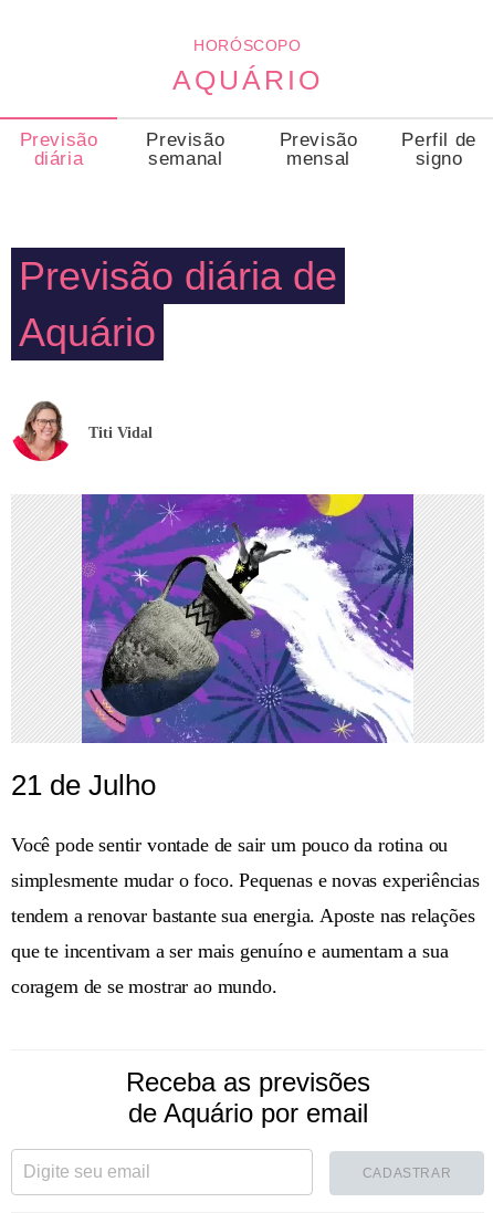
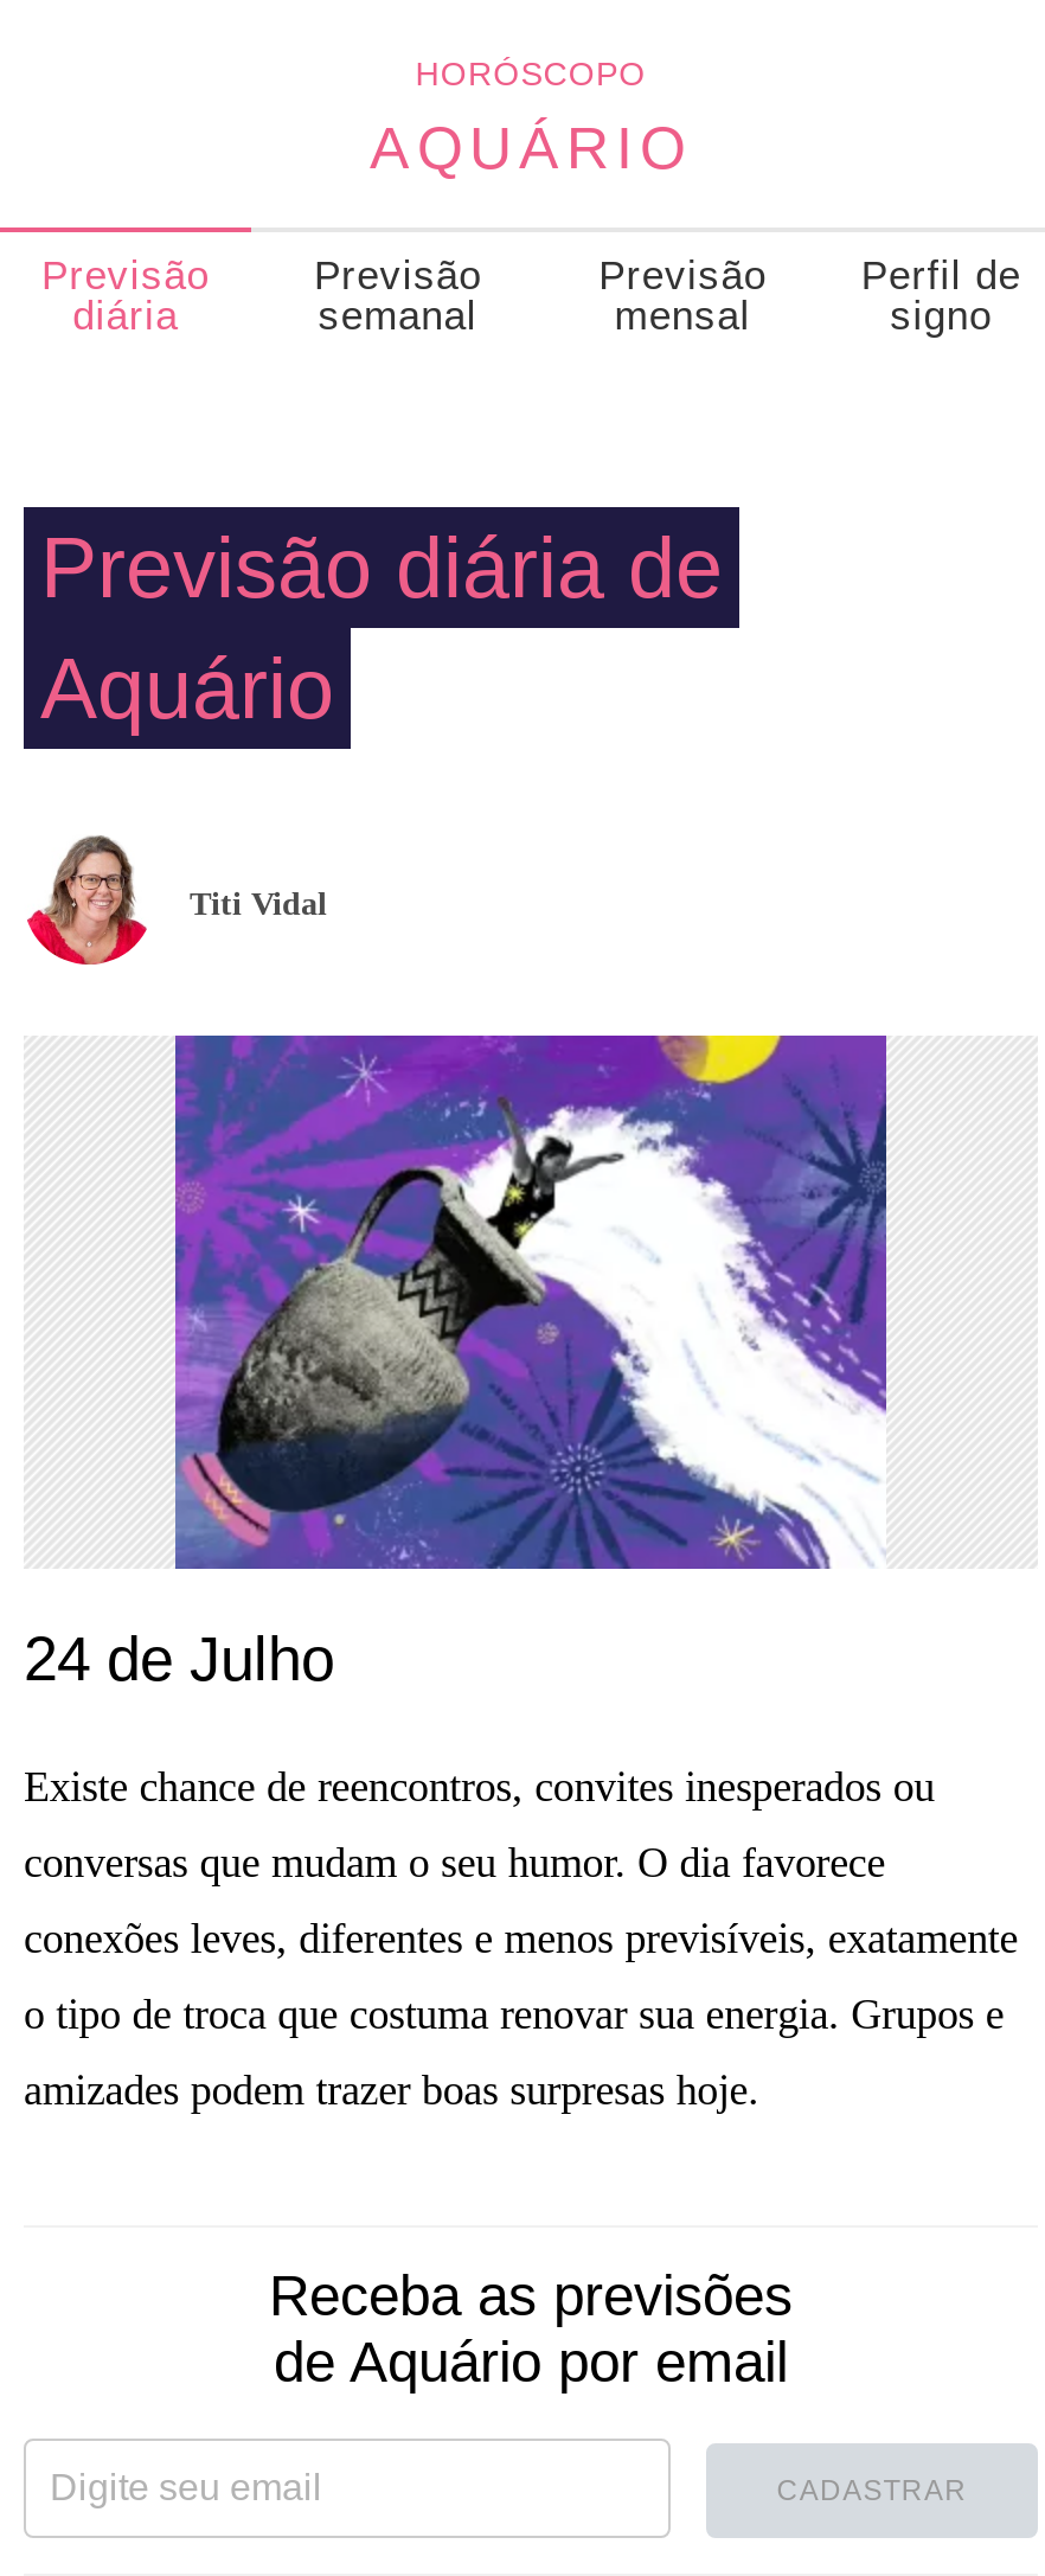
- 21 de Julho
+ 24 de Julho

- Você pode sentir vontade de sair um pouco da rotina ou
+ Existe chance de reencontros, convites inesperados ou

- simplesmente mudar o foco. Pequenas e novas experiências
+ conversas que mudam o seu humor. O dia favorece

- tendem a renovar bastante sua energia. Aposte nas relações
+ conexões leves, diferentes e menos previsíveis, exatamente

- que te incentivam a ser mais genuíno e aumentam a sua
+ o tipo de troca que costuma renovar sua energia. Grupos e

- coragem de se mostrar ao mundo.
+ amizades podem trazer boas surpresas hoje.
